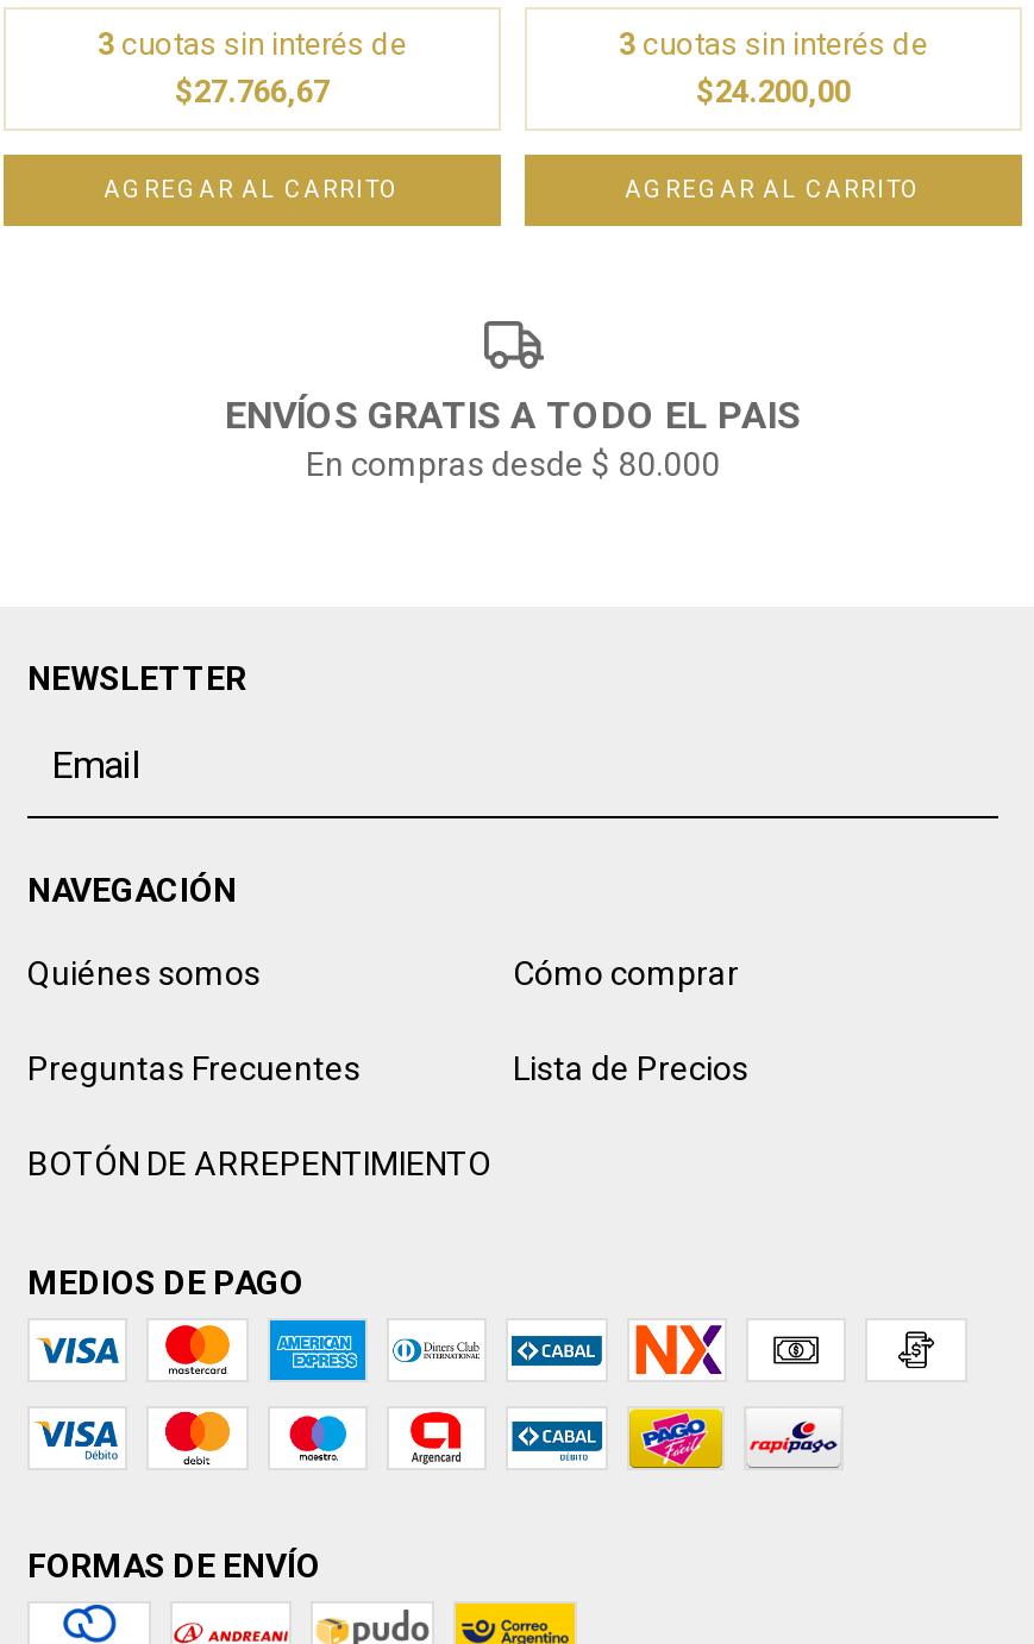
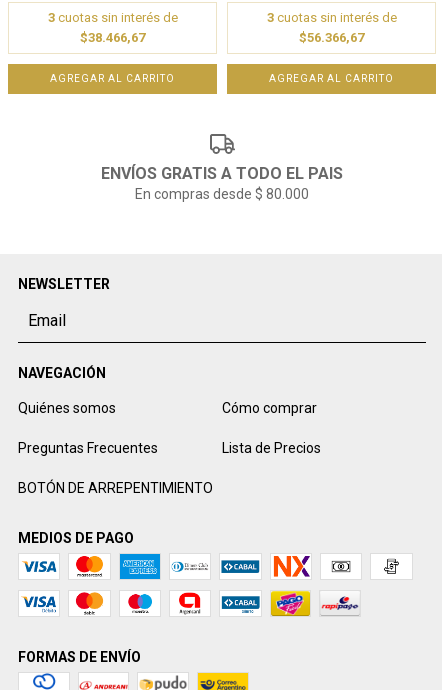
- $27.766,67
+ $38.466,67

- $24.200,00
+ $56.366,67
